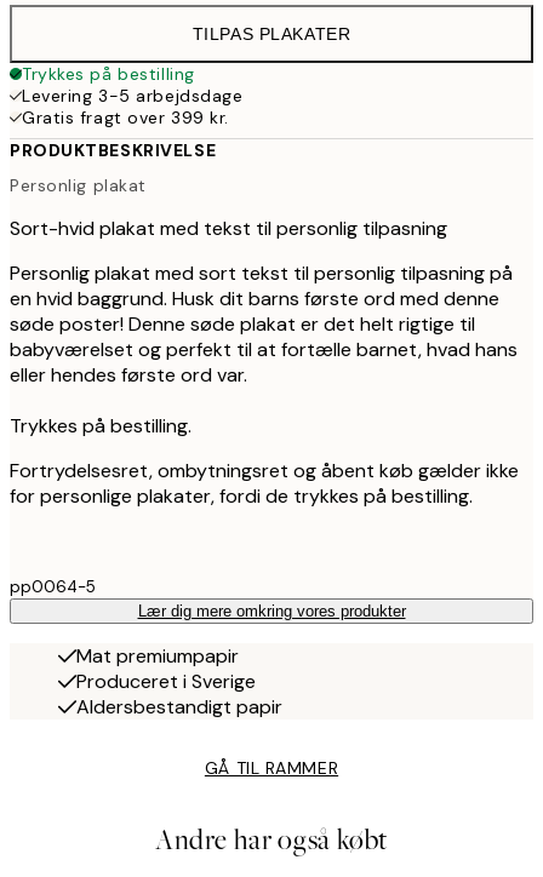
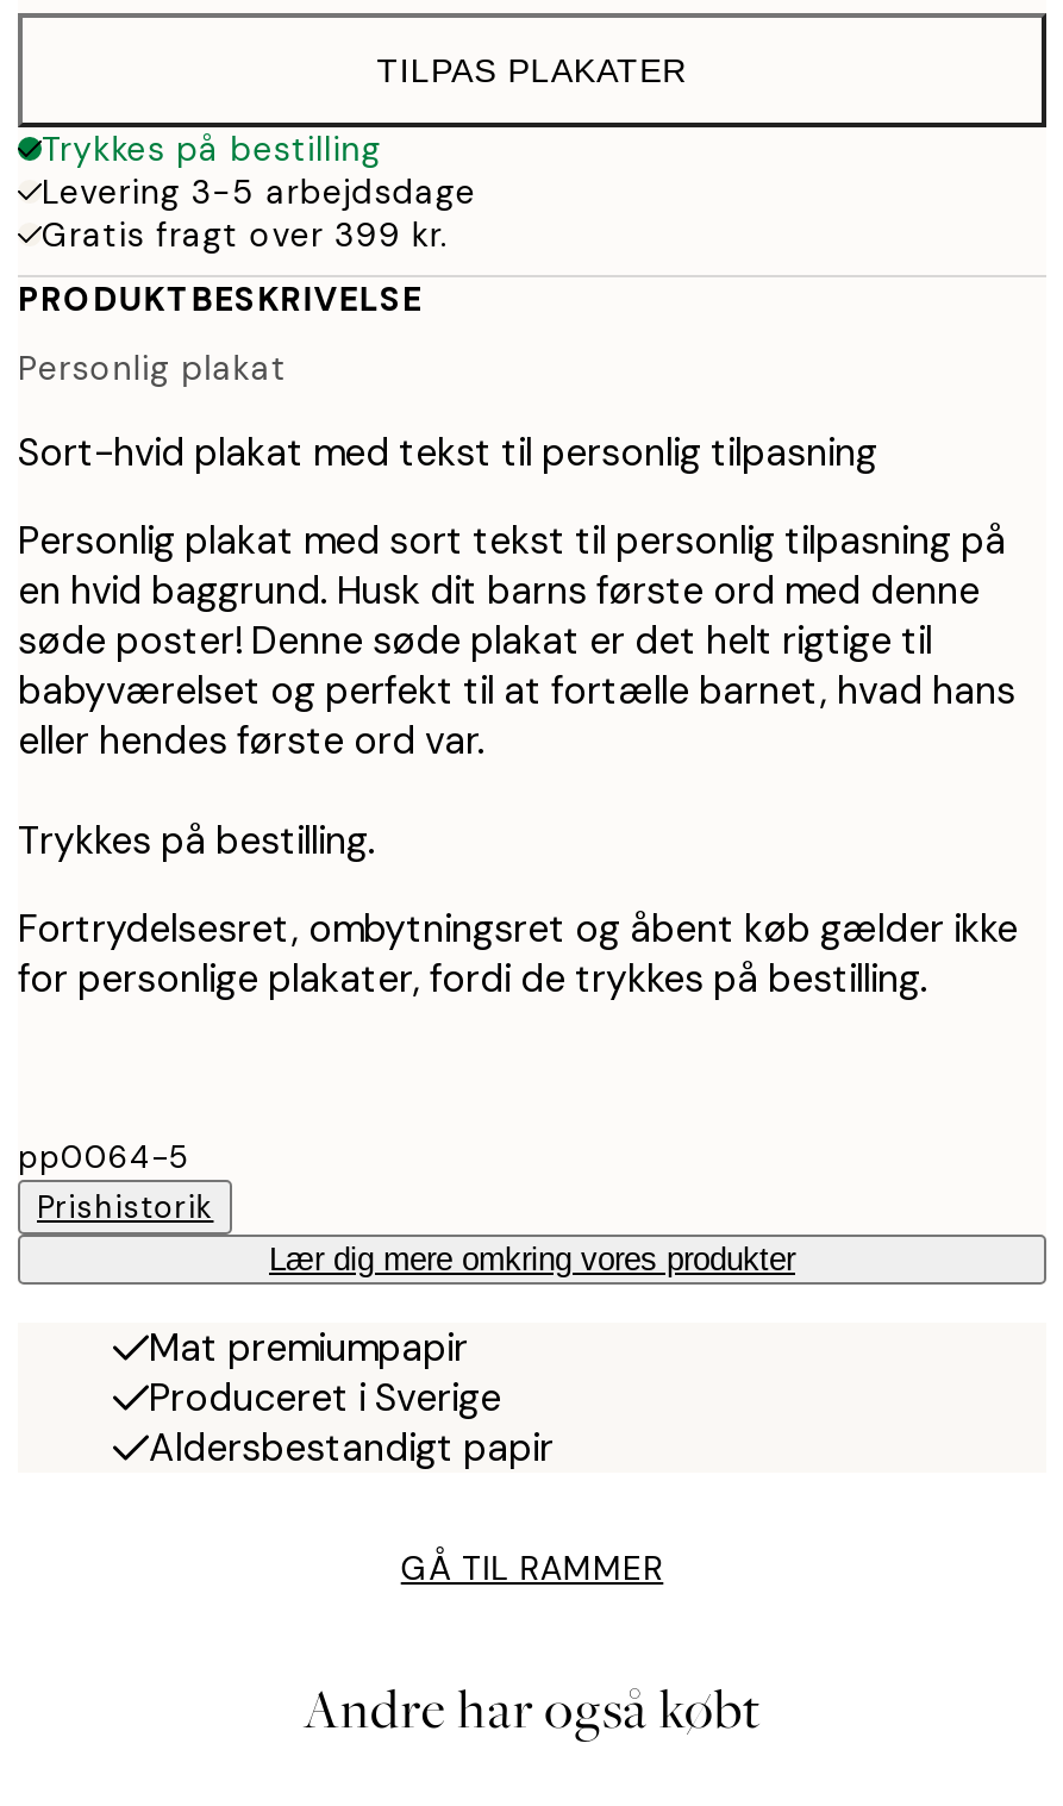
+ Prishistorik
